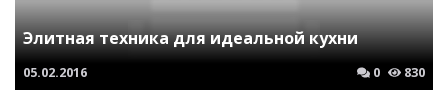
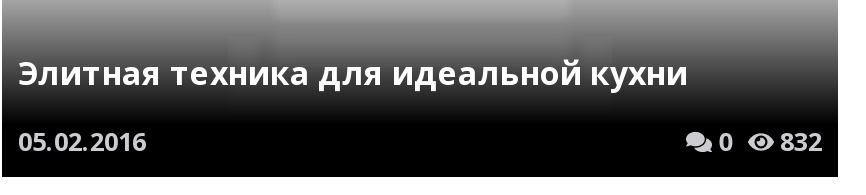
- 0 830
+ 0 832
